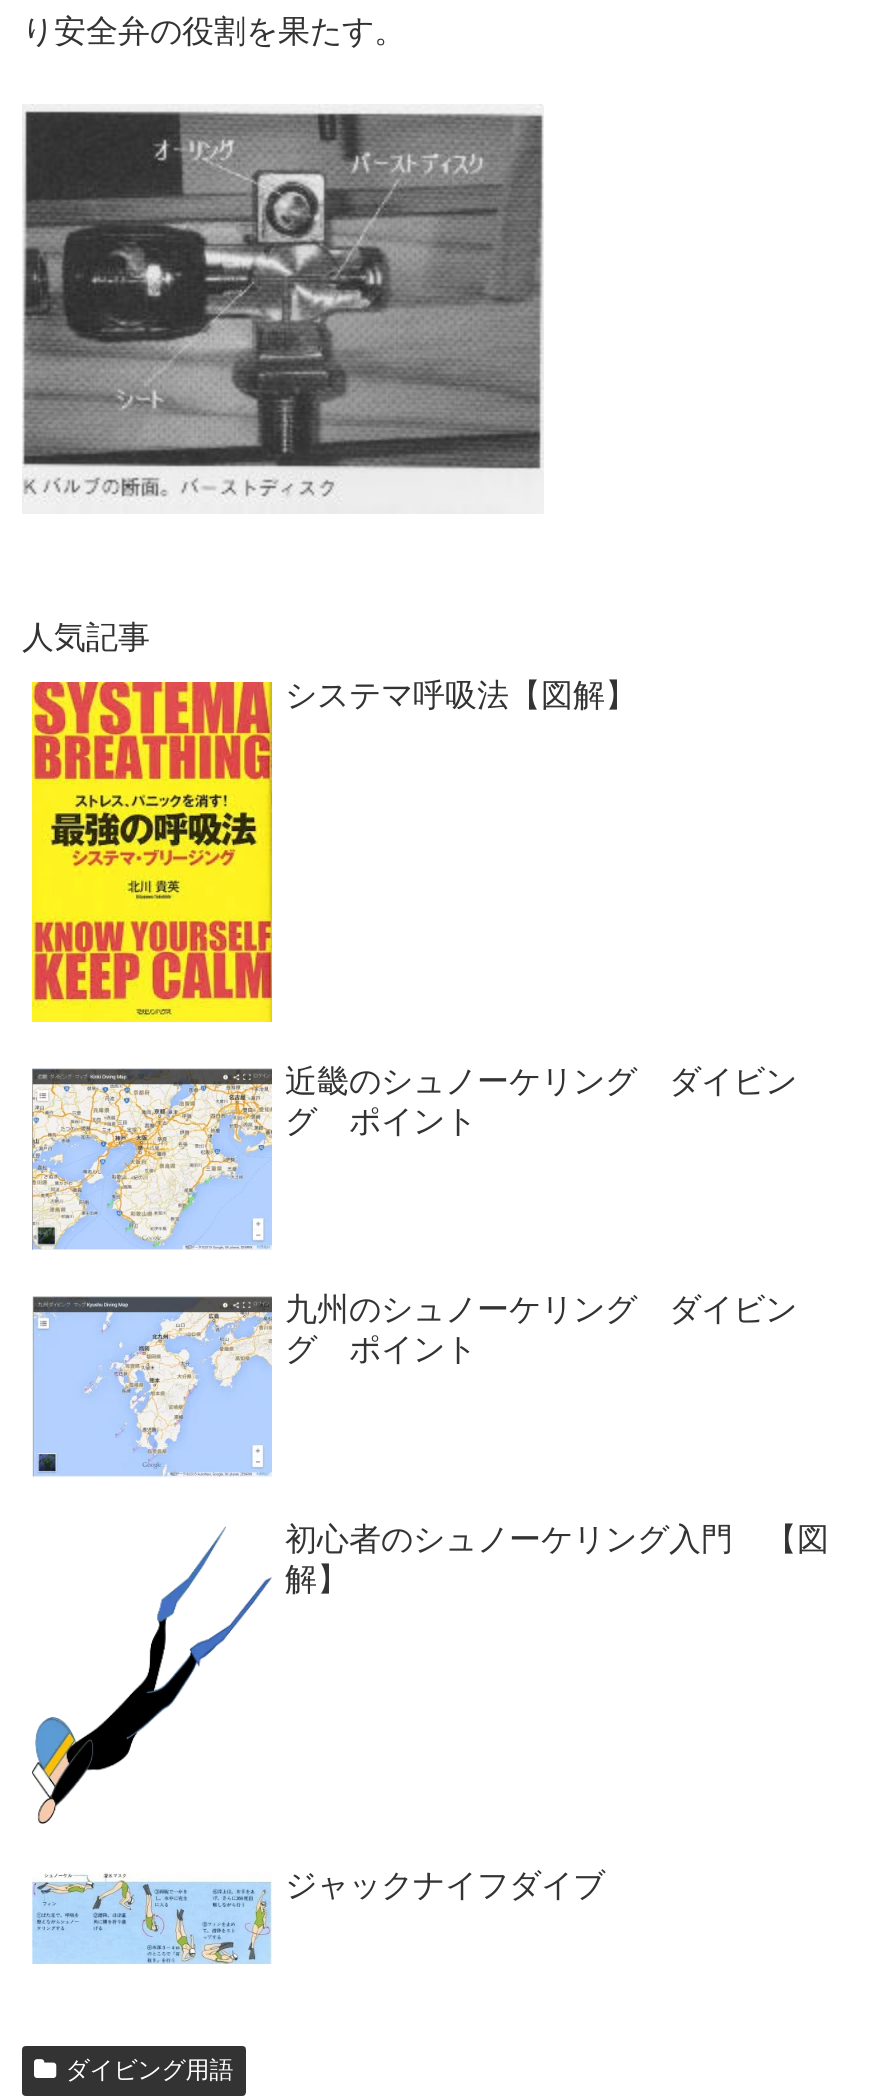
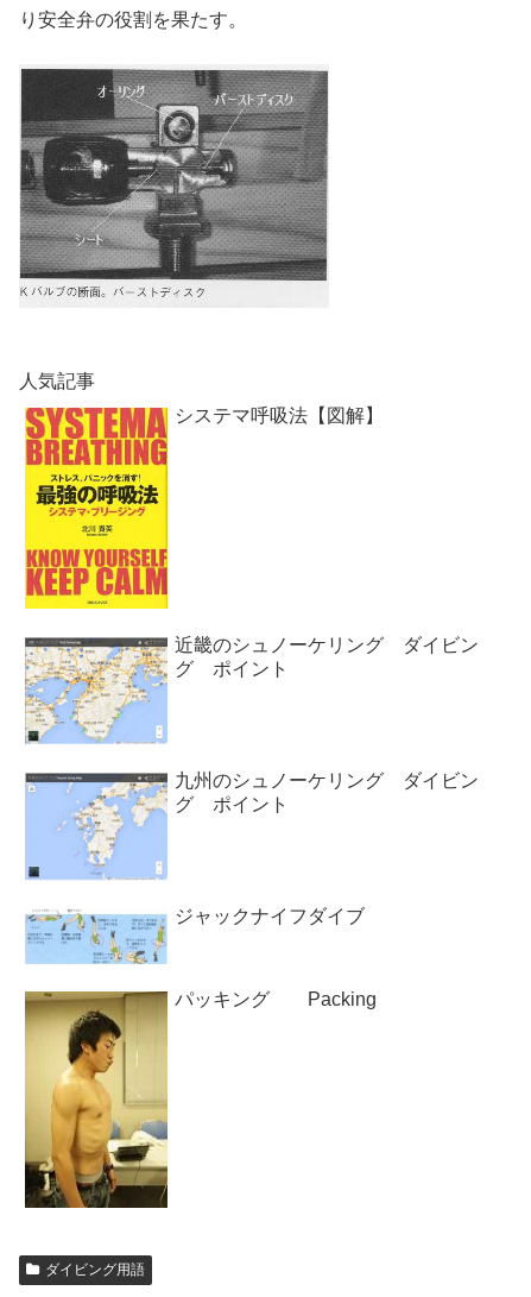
- [image]
+ [image]

- 初心者のシュノーケリング入門 【図
- 解】

moved up: [image] | ジャックナイフダイブ

+ パッキング Packing
